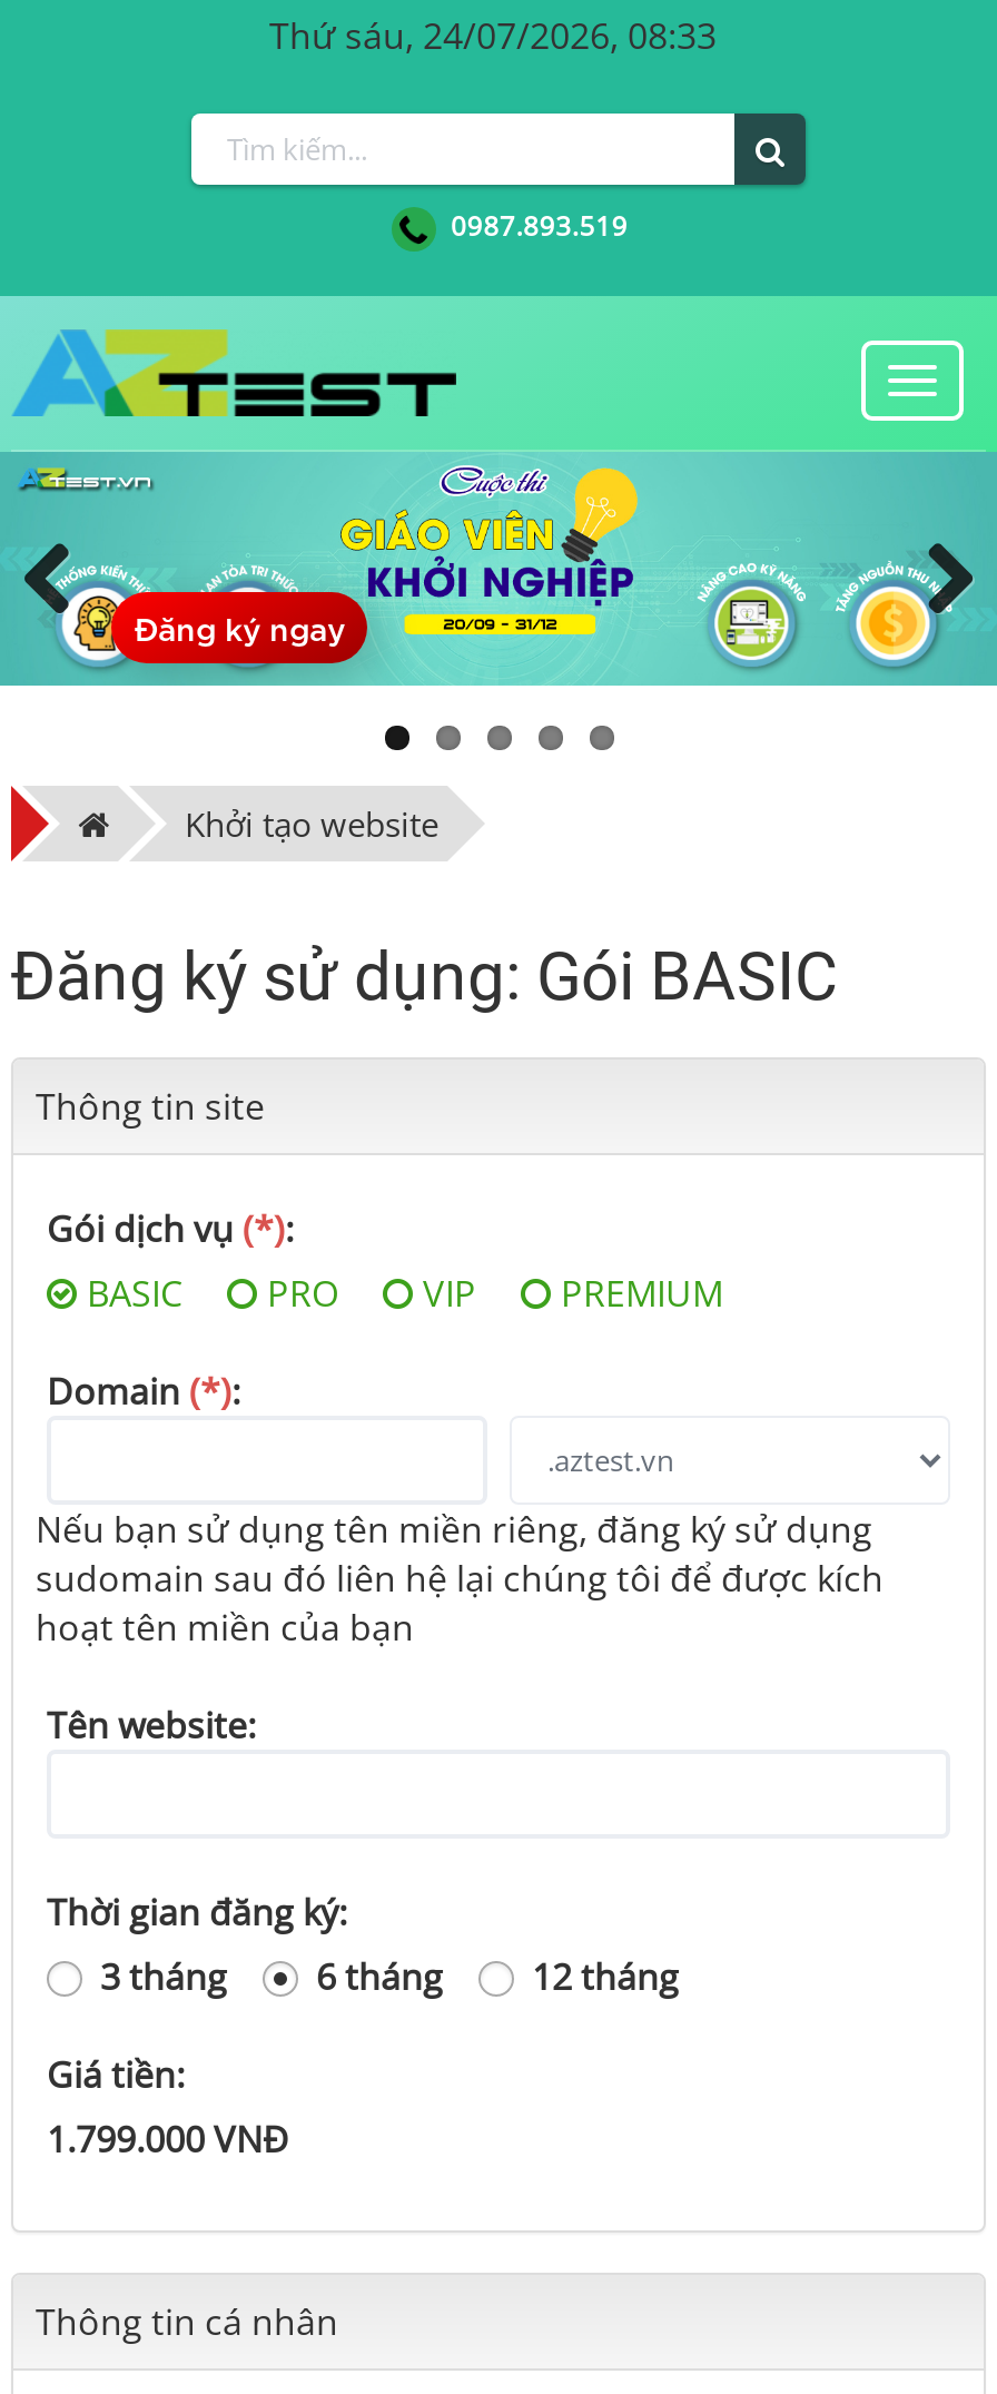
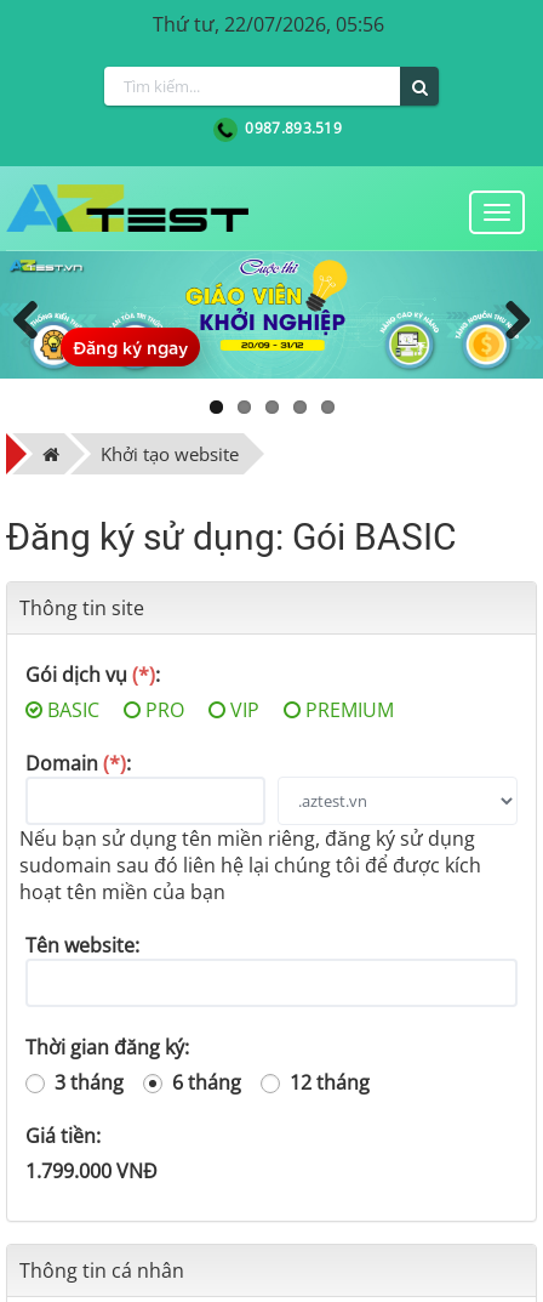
- Thứ sáu, 24/07/2026, 08:33
+ Thứ tư, 22/07/2026, 05:56
